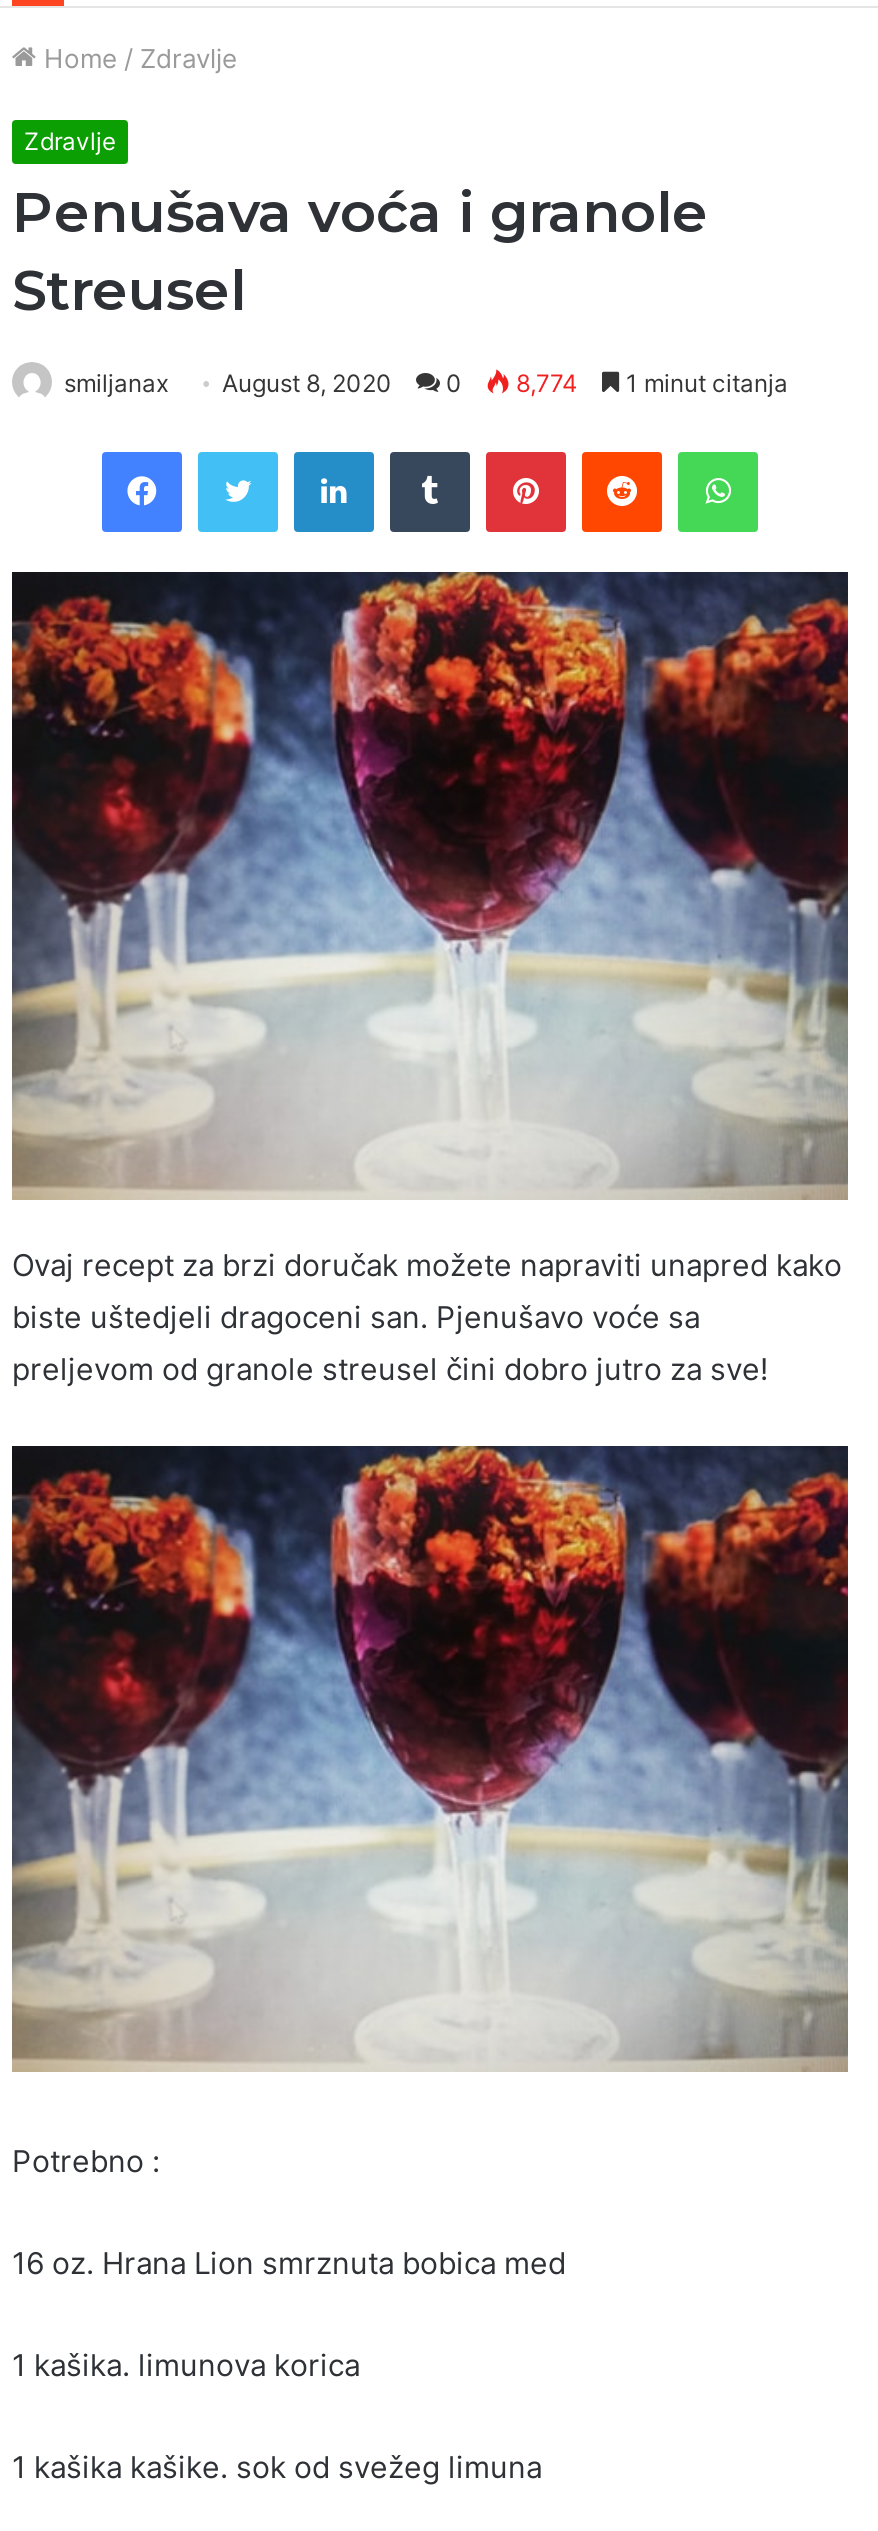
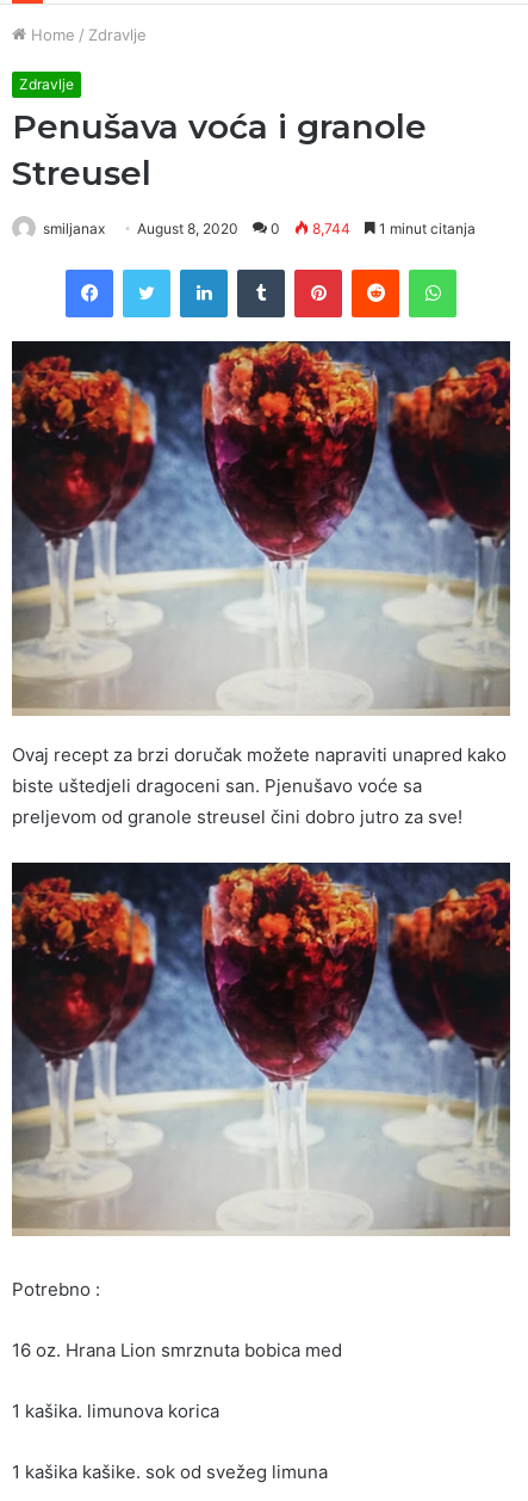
- smiljanax August 8, 2020 0 8,774 1 minut citanja
+ smiljanax August 8, 2020 0 8,744 1 minut citanja
